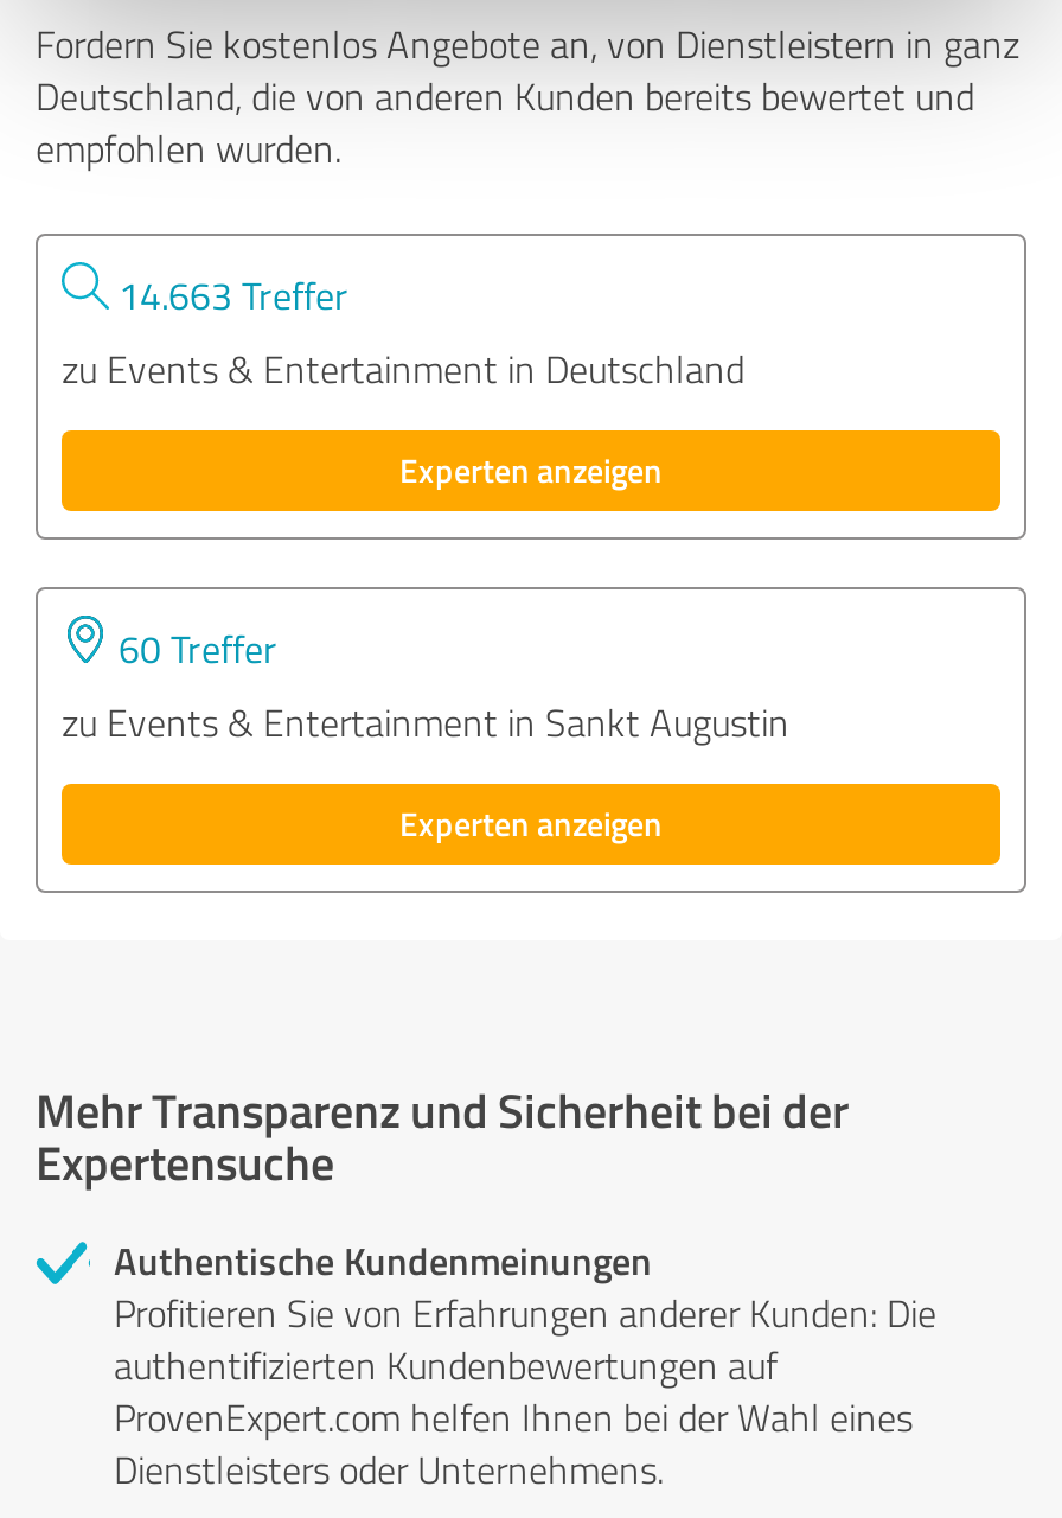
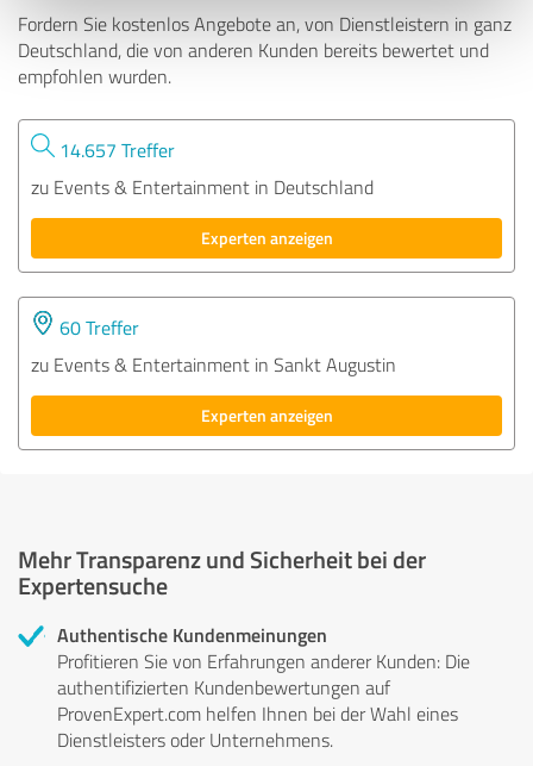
- 14.663 Treffer
+ 14.657 Treffer
